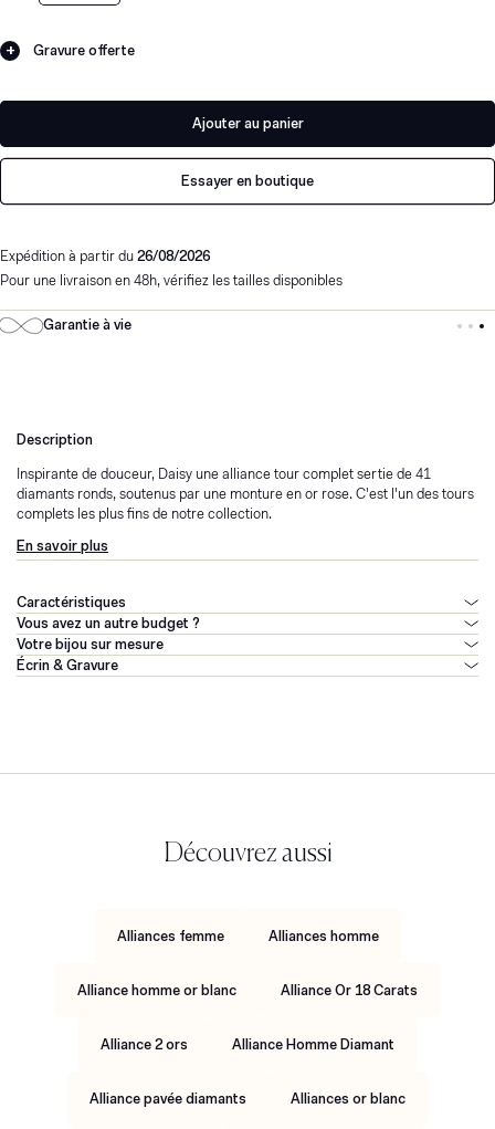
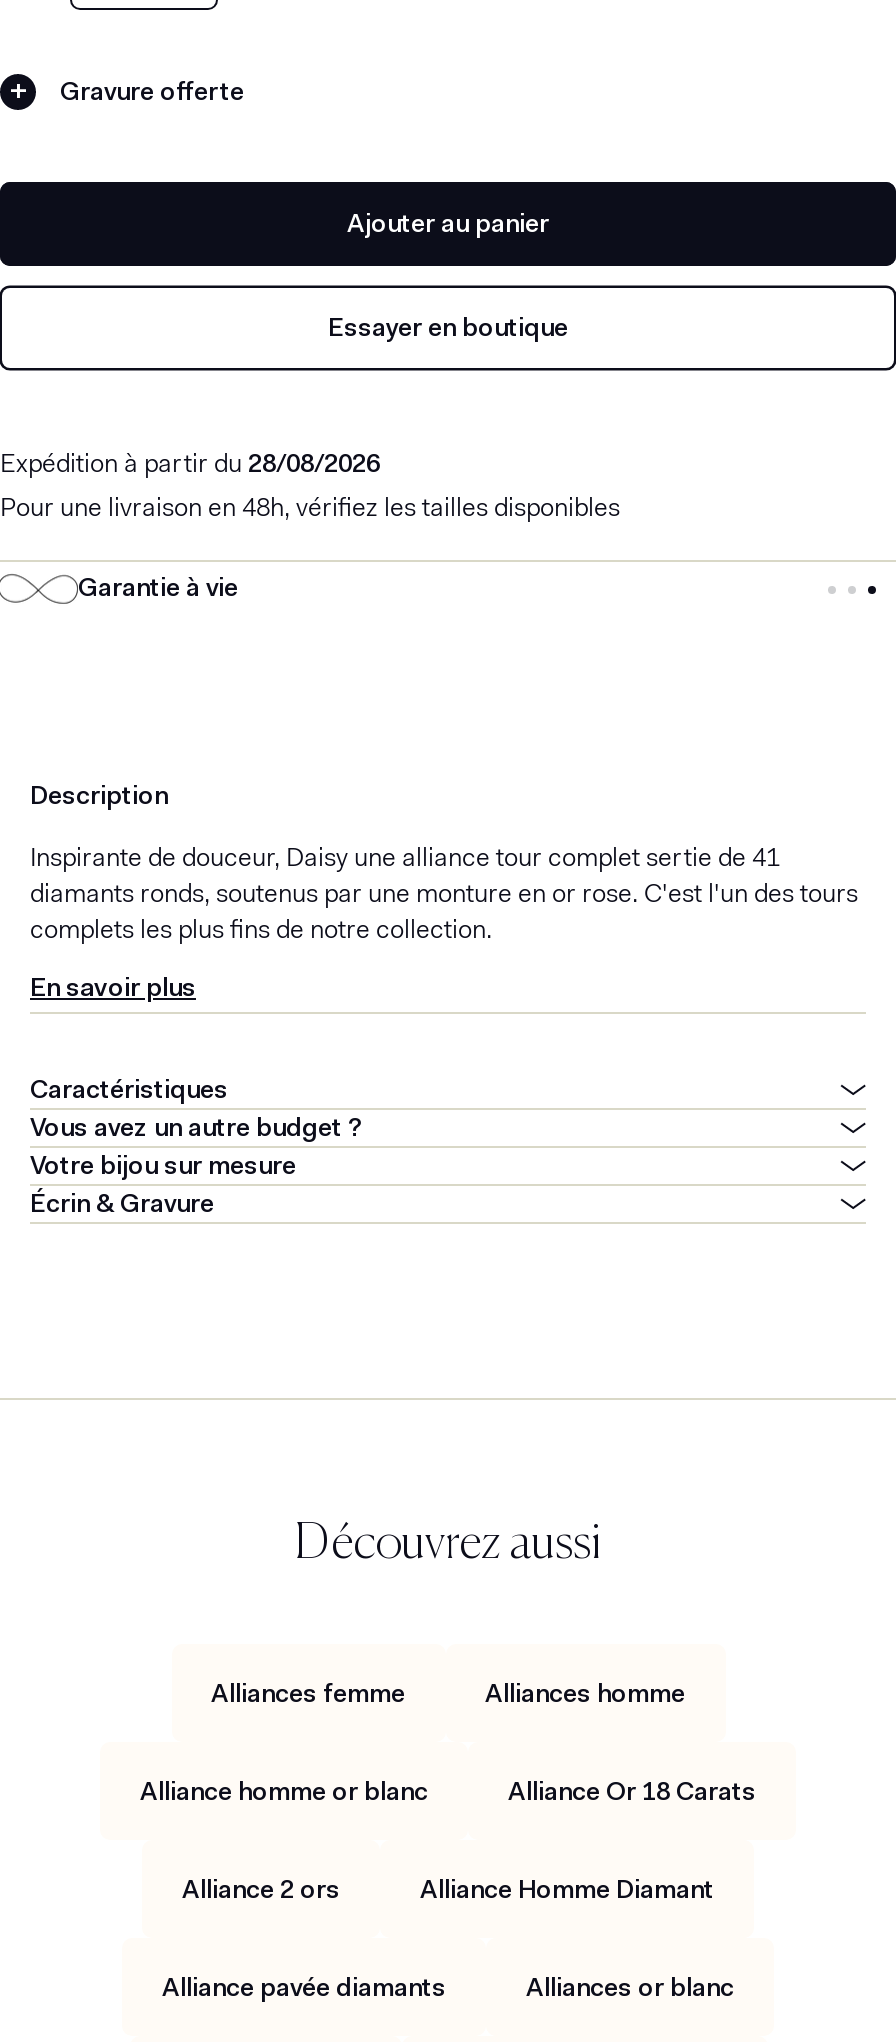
- Expédition à partir du 26/08/2026
+ Expédition à partir du 28/08/2026
